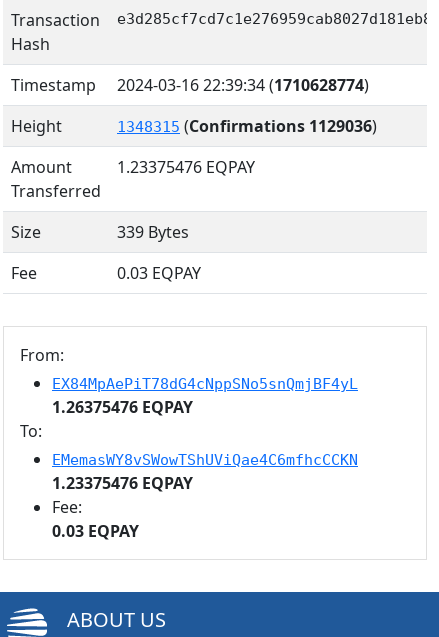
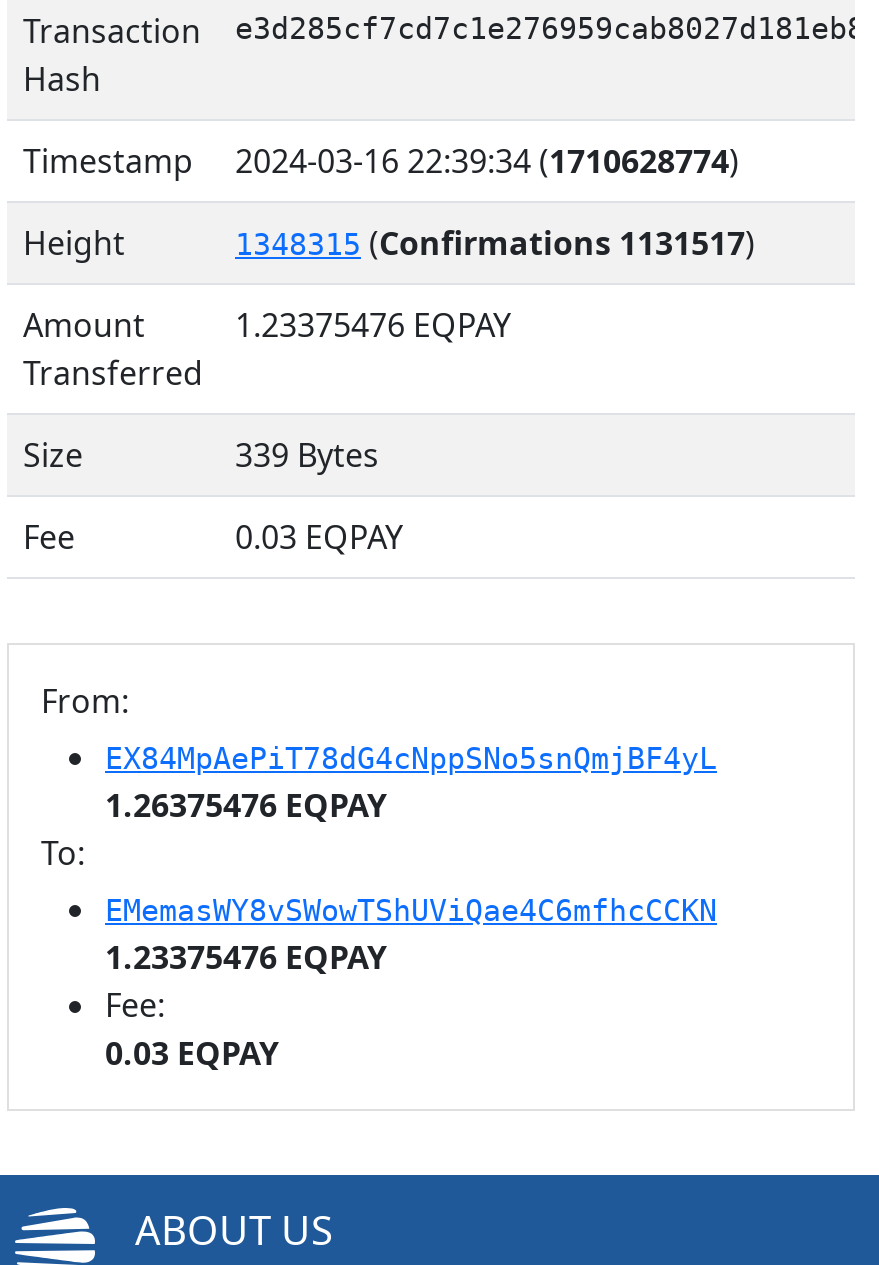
- 1348315 (Confirmations 1129036)
+ 1348315 (Confirmations 1131517)
